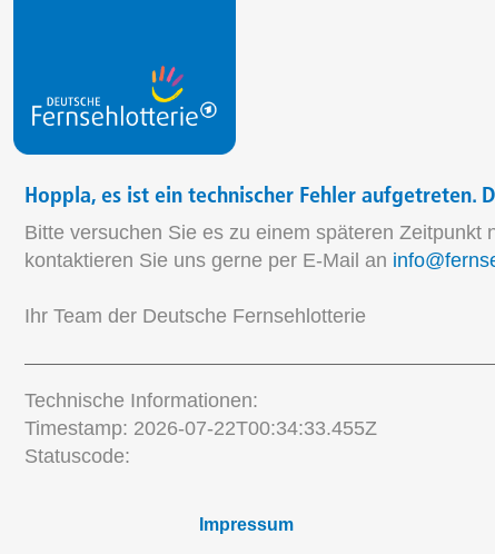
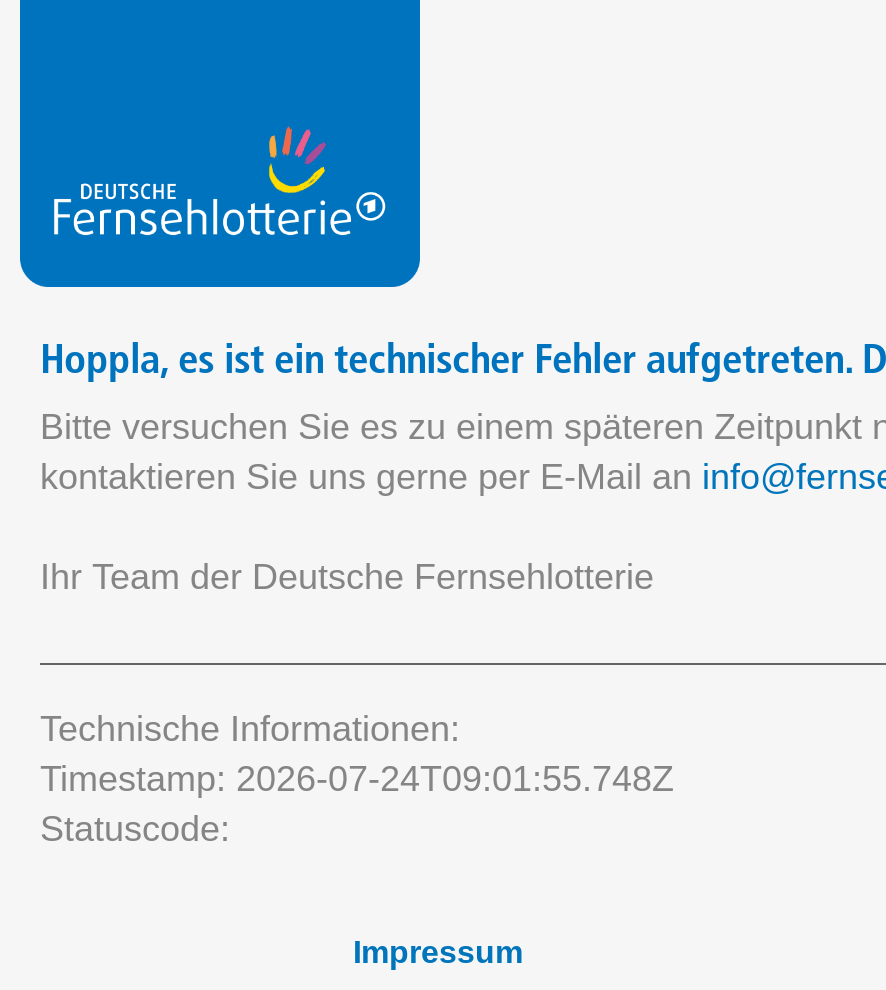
- Timestamp: 2026-07-22T00:34:33.455Z
+ Timestamp: 2026-07-24T09:01:55.748Z
